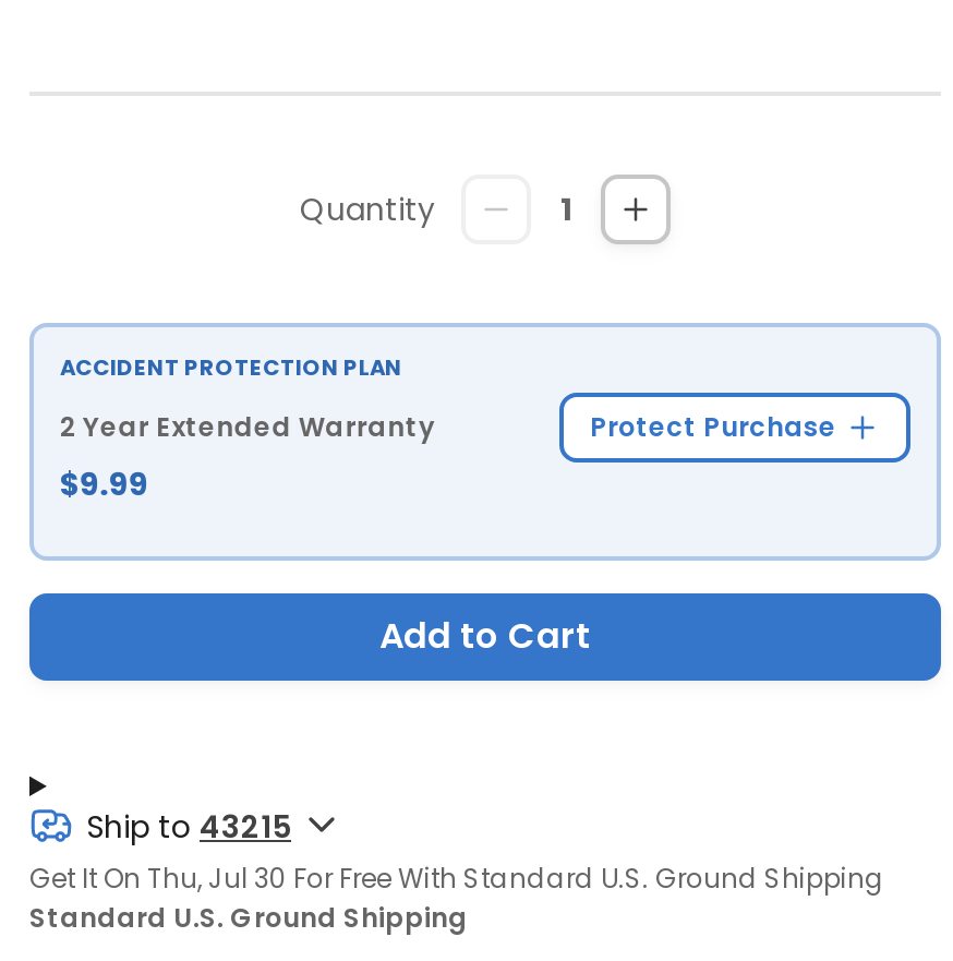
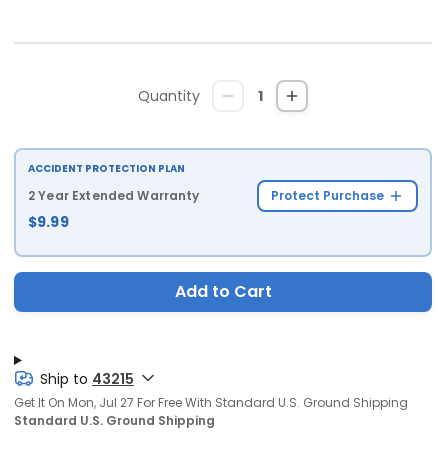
- Get It On Thu, Jul 30 For Free With Standard U.S. Ground Shipping
+ Get It On Mon, Jul 27 For Free With Standard U.S. Ground Shipping
